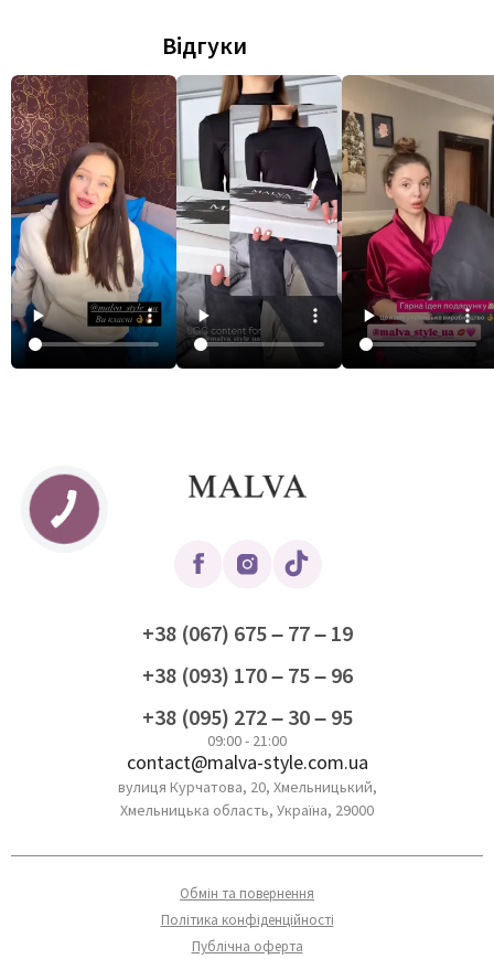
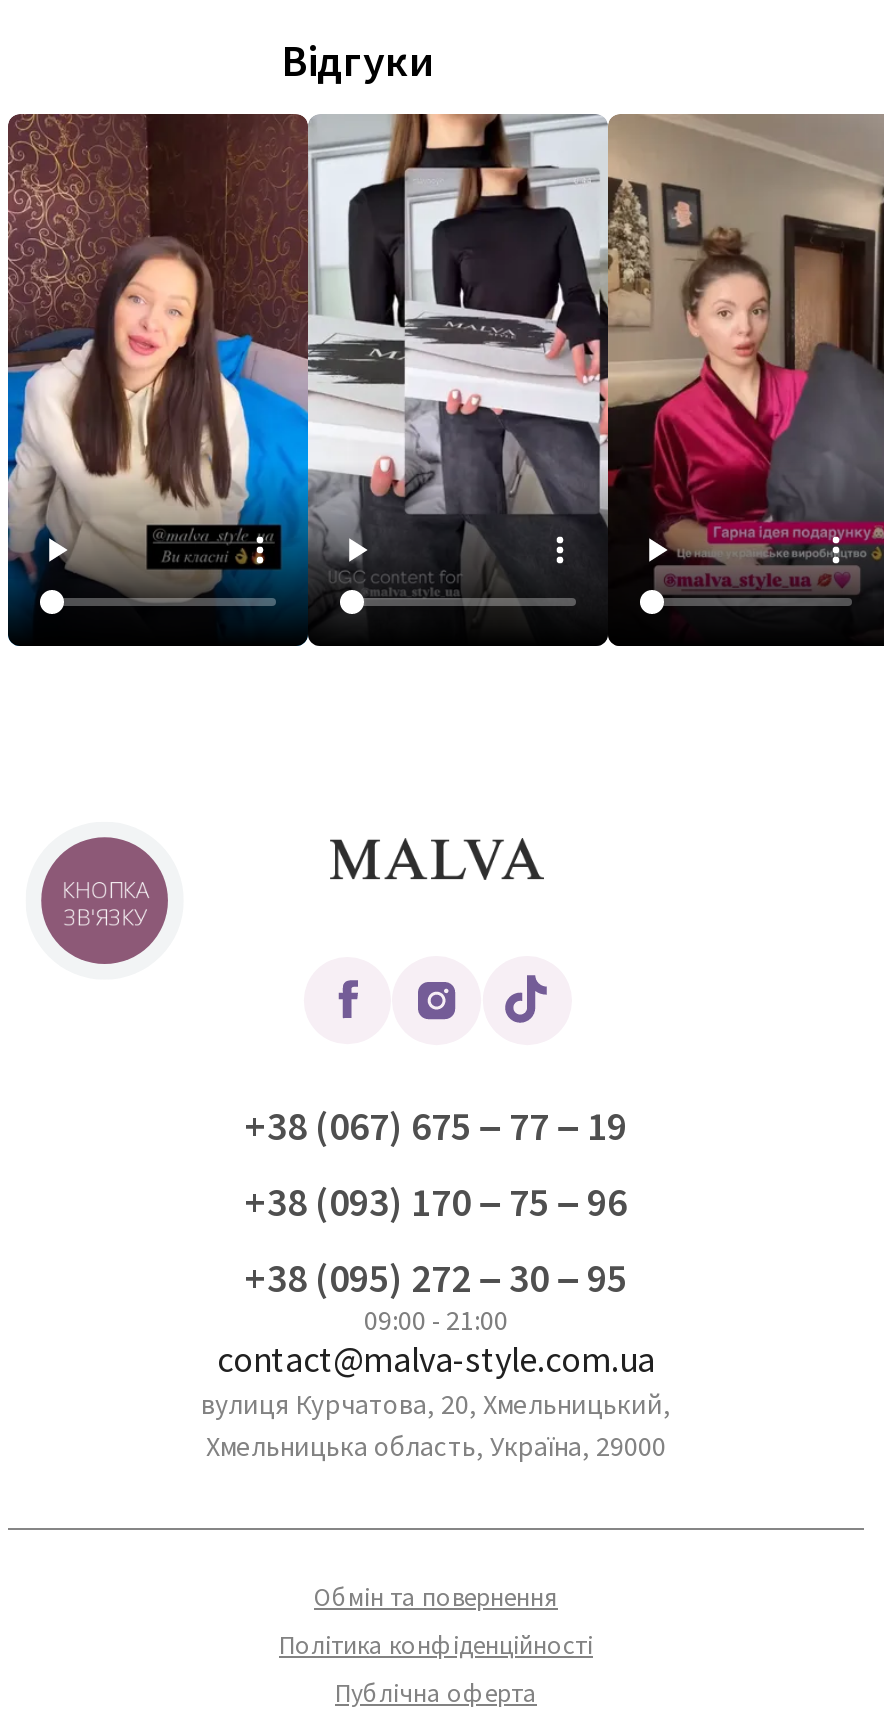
+ КНОПКА
+ ЗВ'ЯЗКУ
